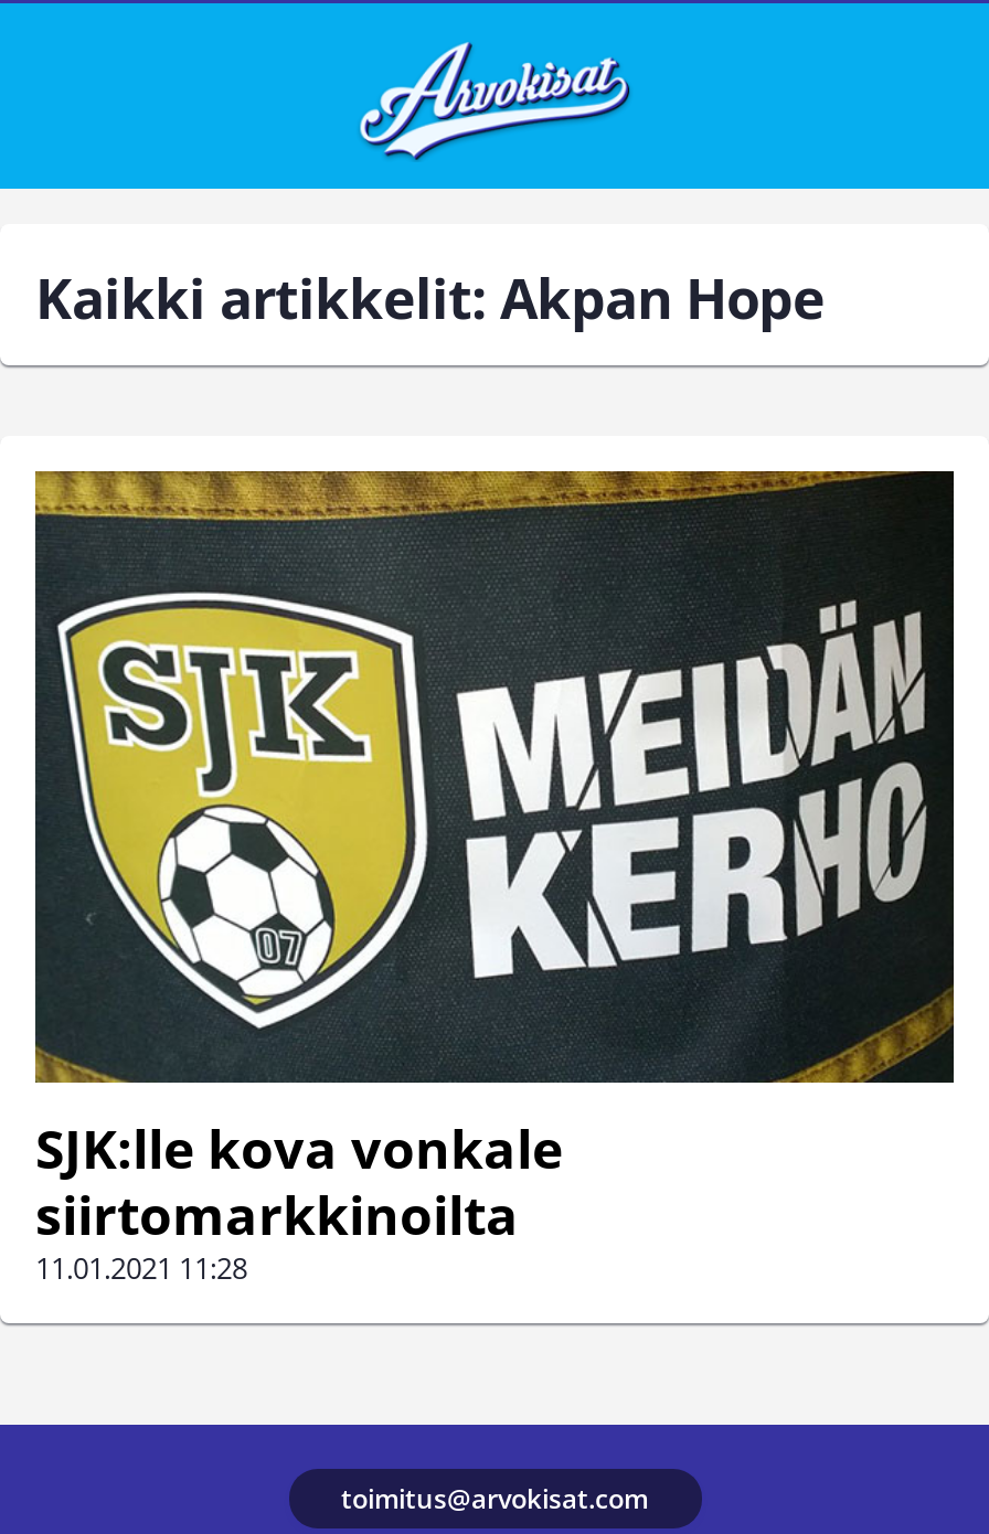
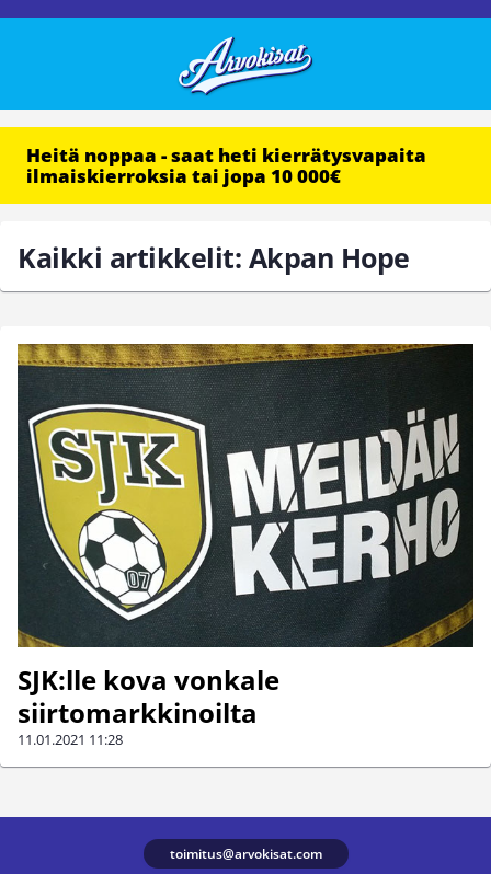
+ Heitä noppaa - saat heti kierrätysvapaita
+ ilmaiskierroksia tai jopa 10 000€
